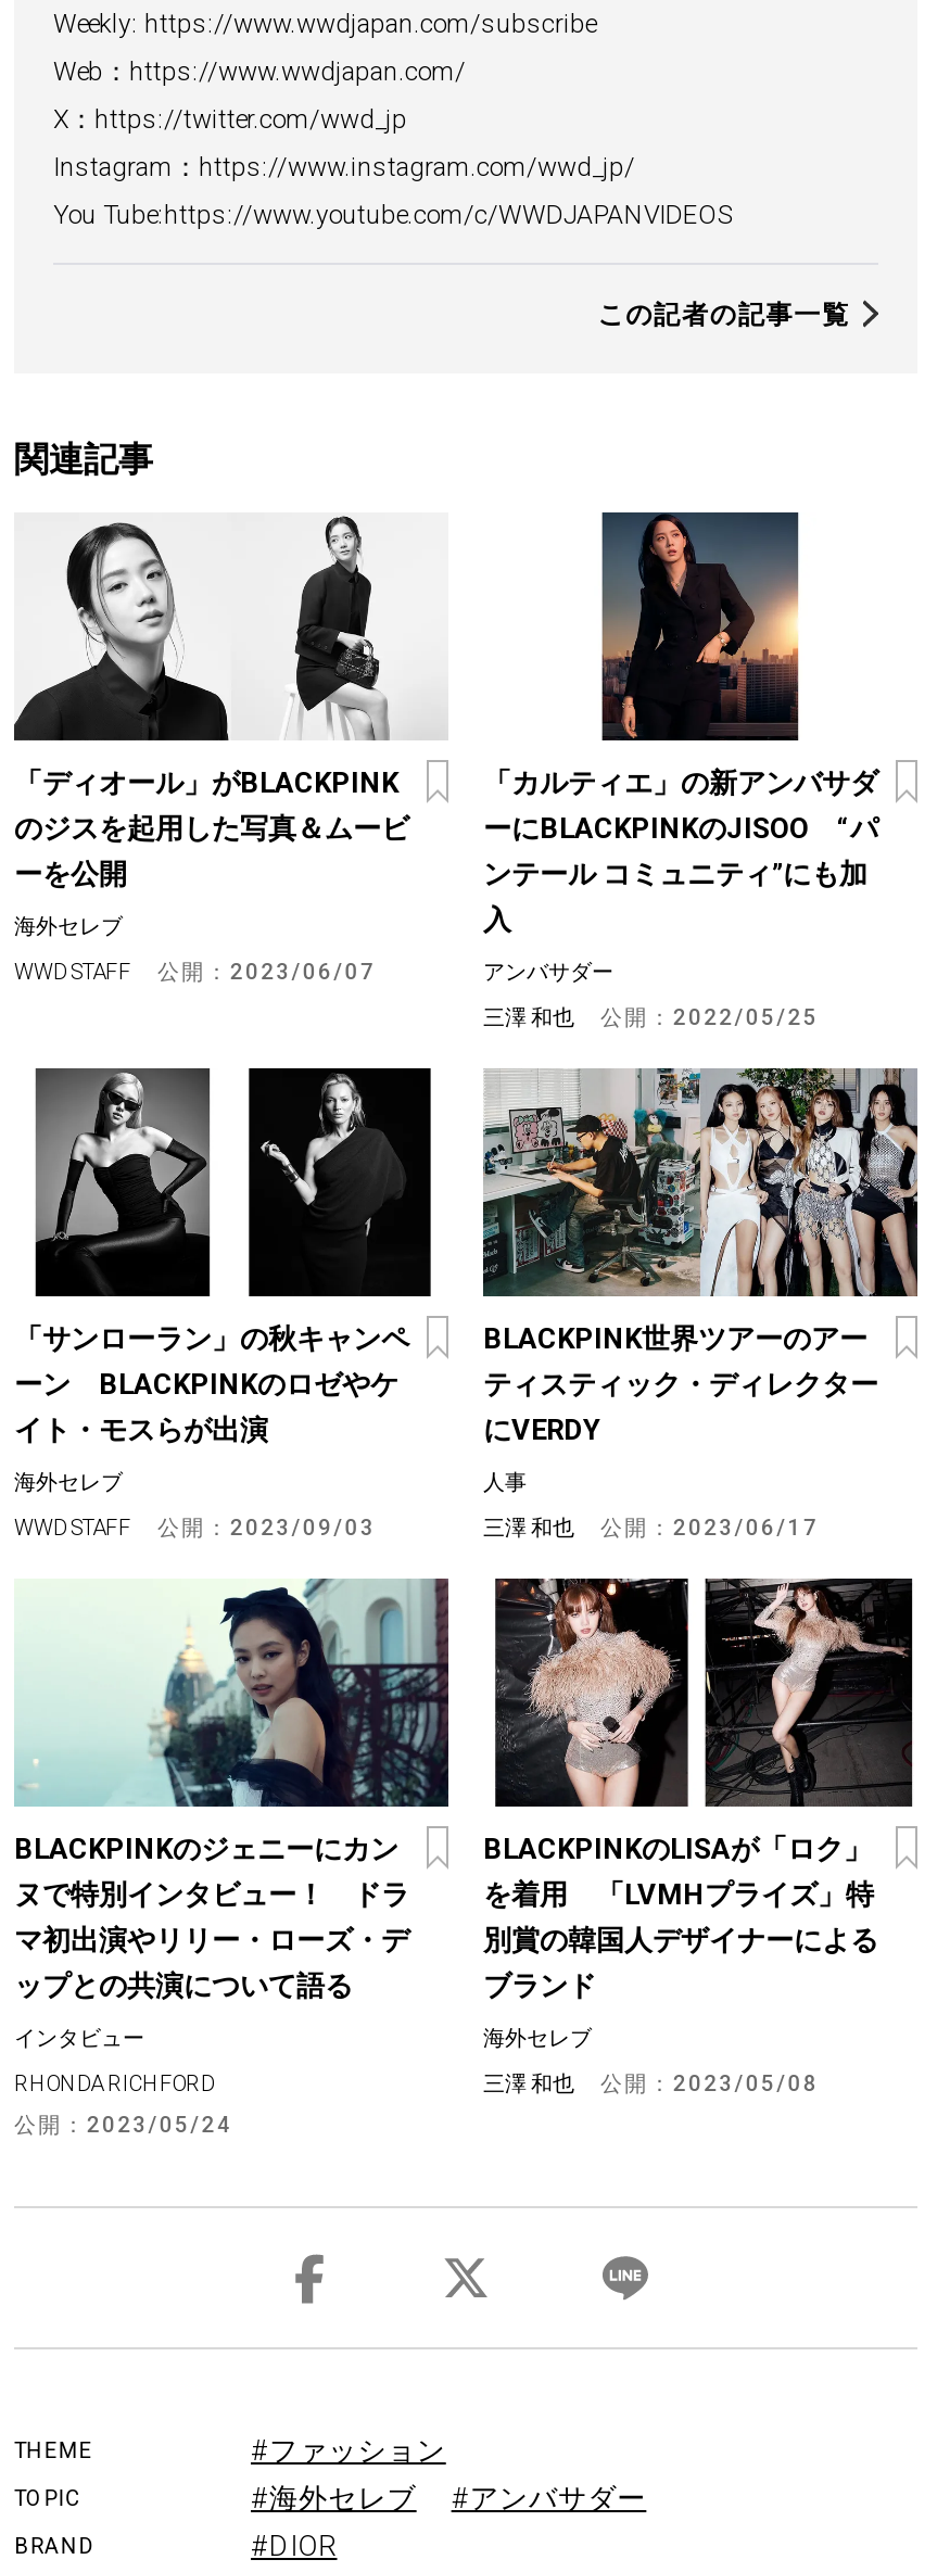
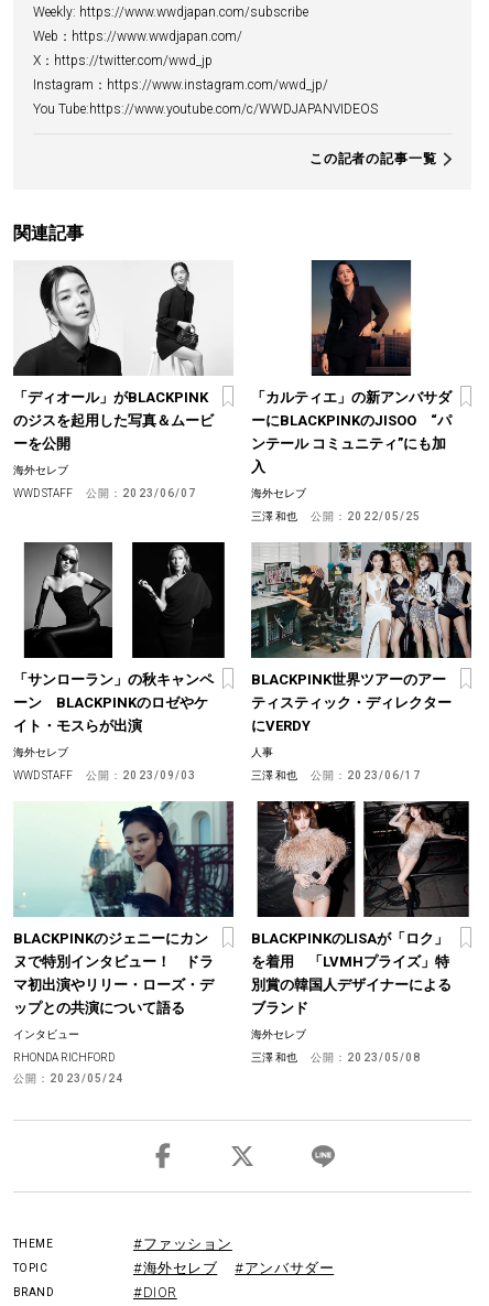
- アンバサダー
+ 海外セレブ
